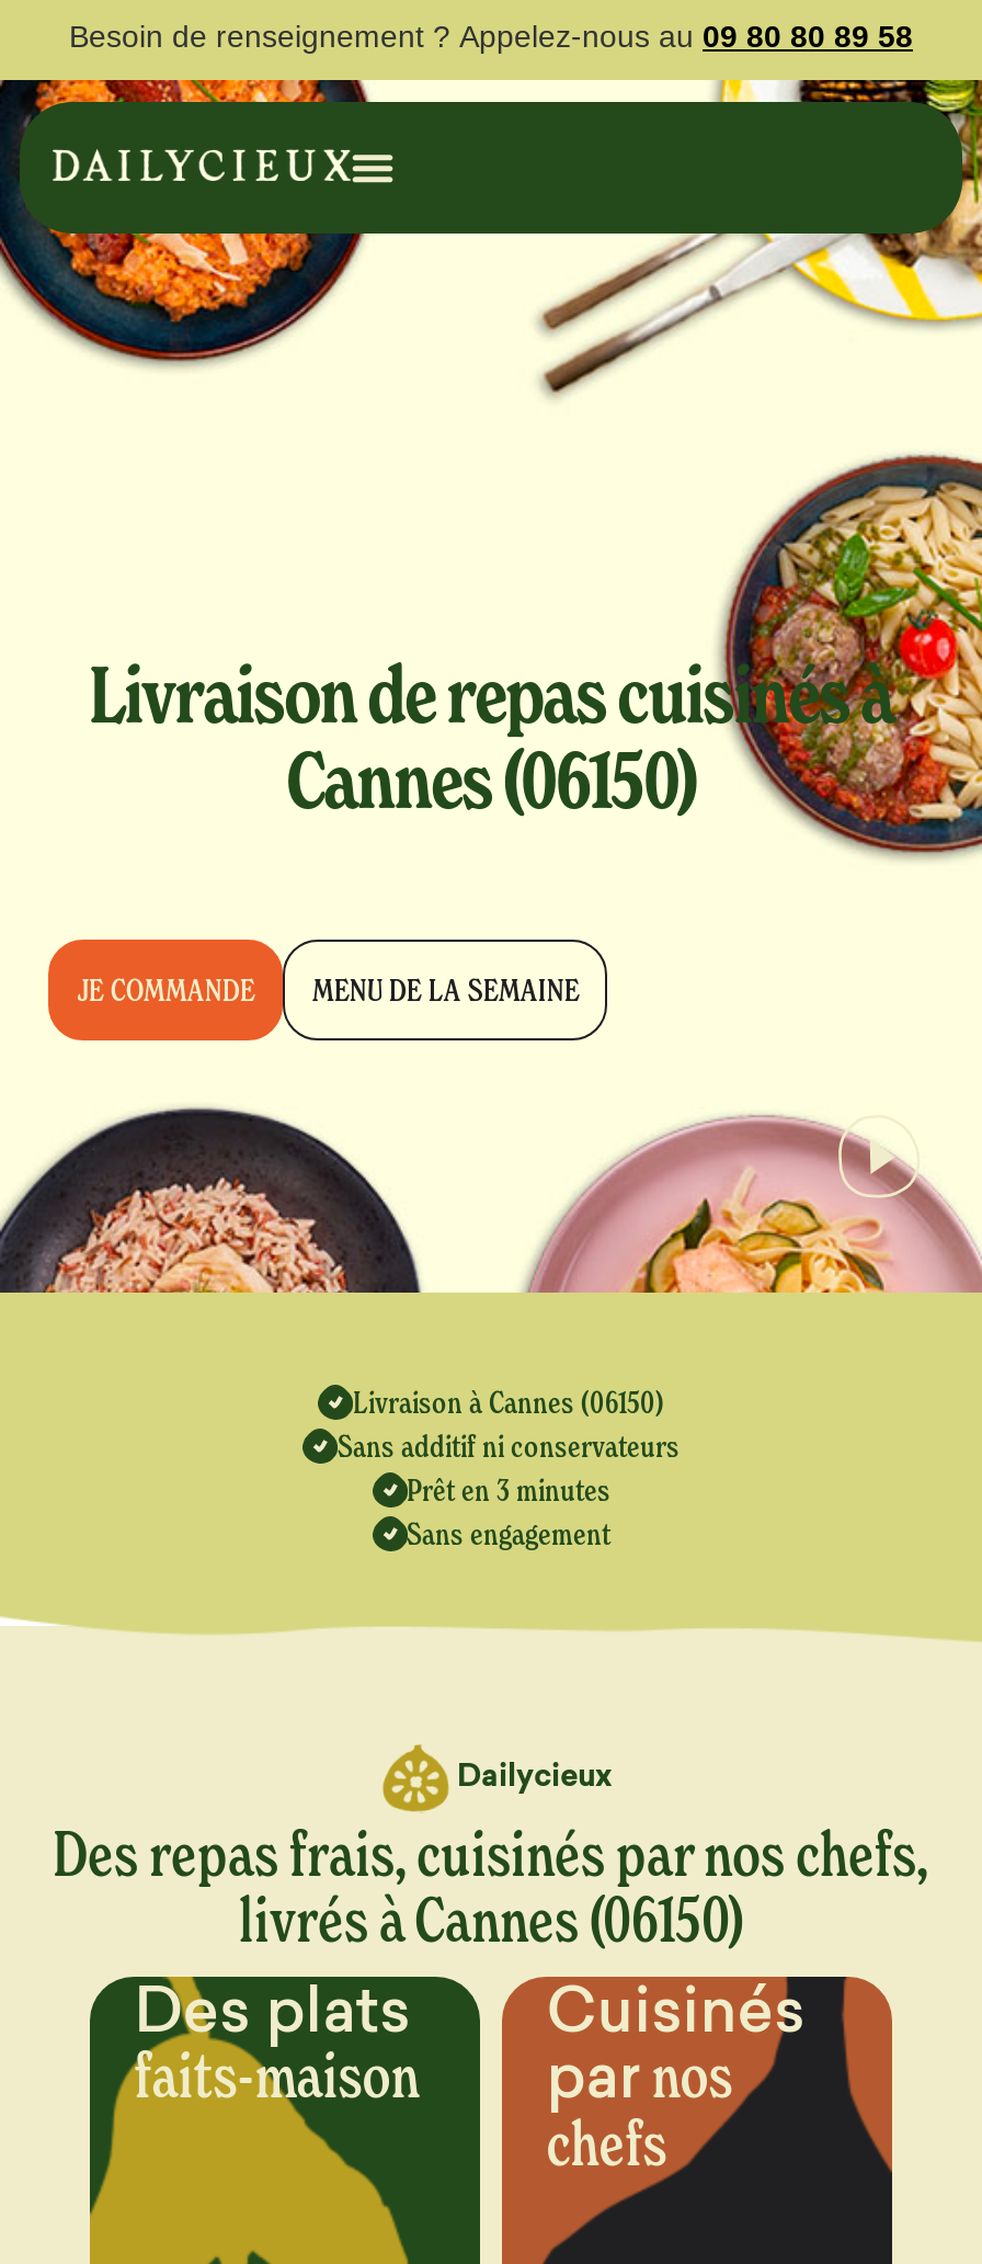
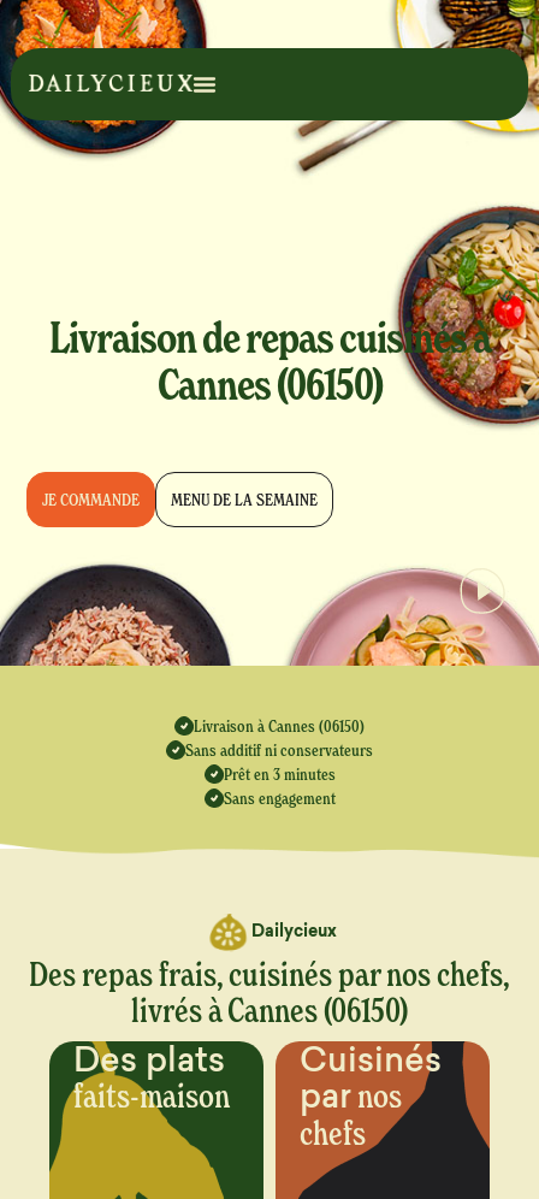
- Besoin de renseignement ? Appelez-nous au 09 80 80 89 58

- [image]
+ [image]
